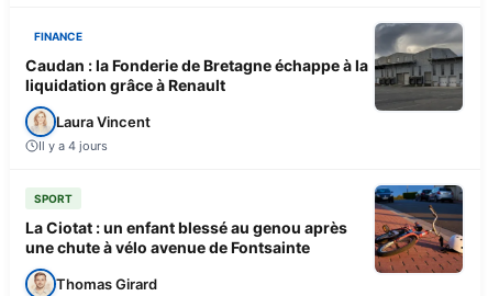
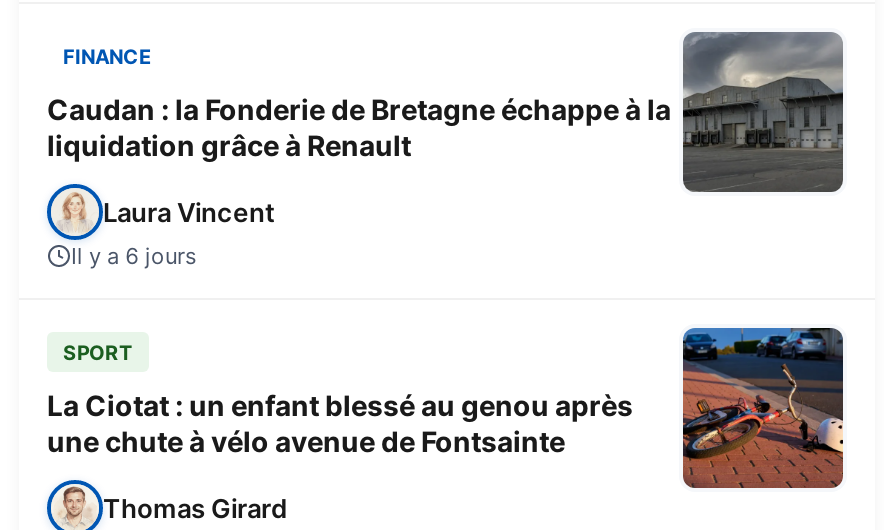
- Il y a 4 jours
+ Il y a 6 jours
